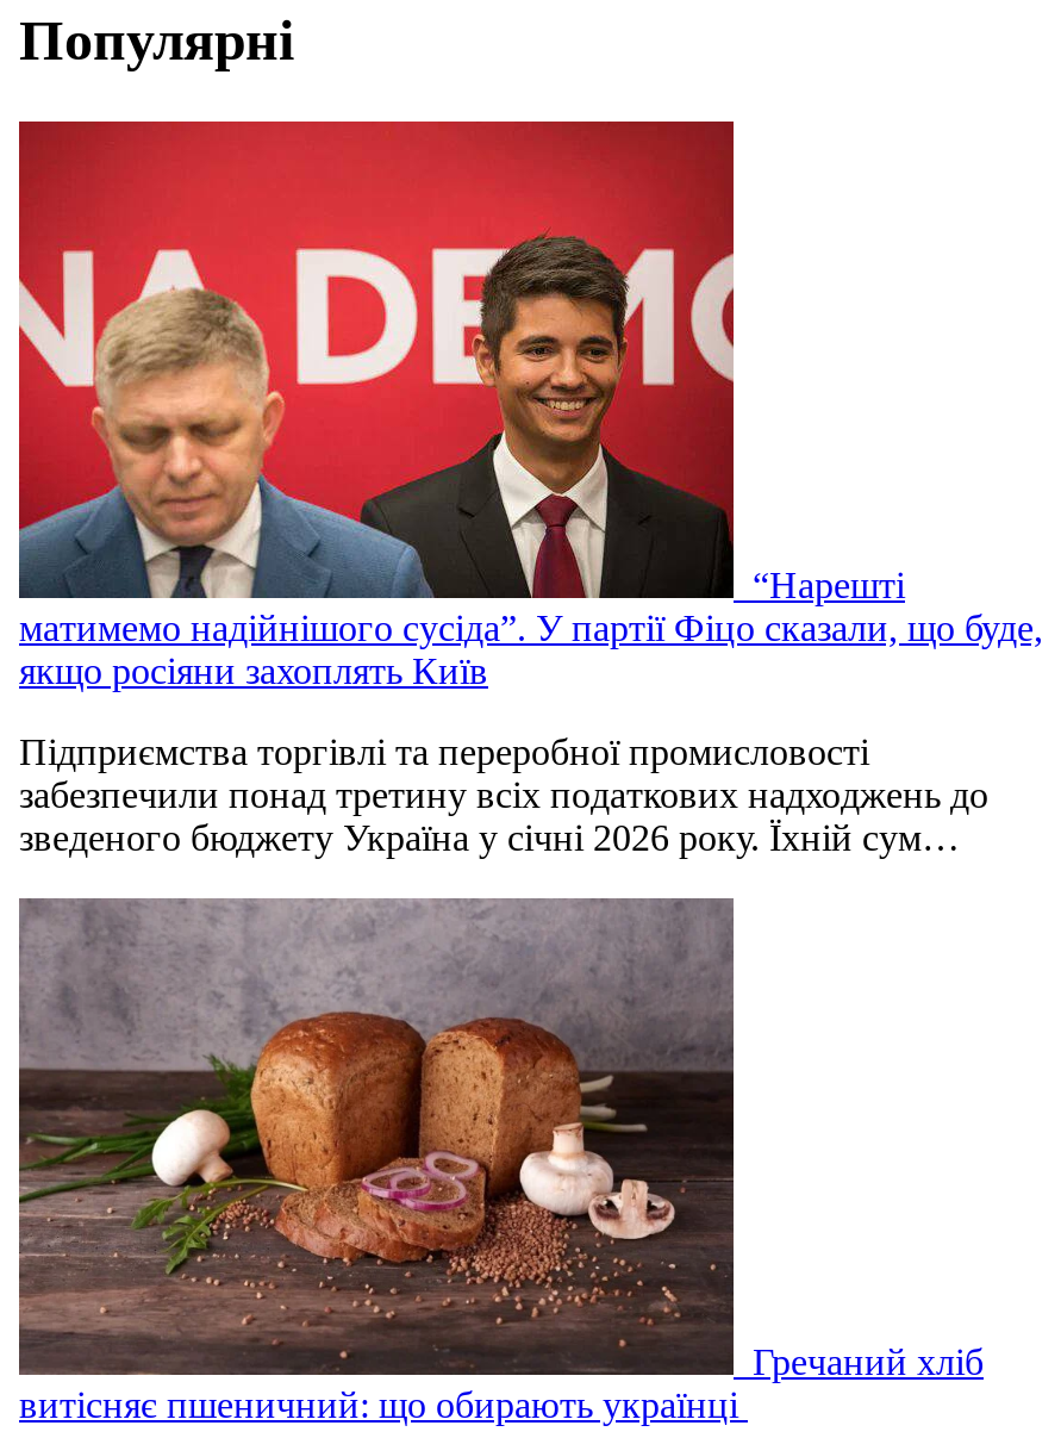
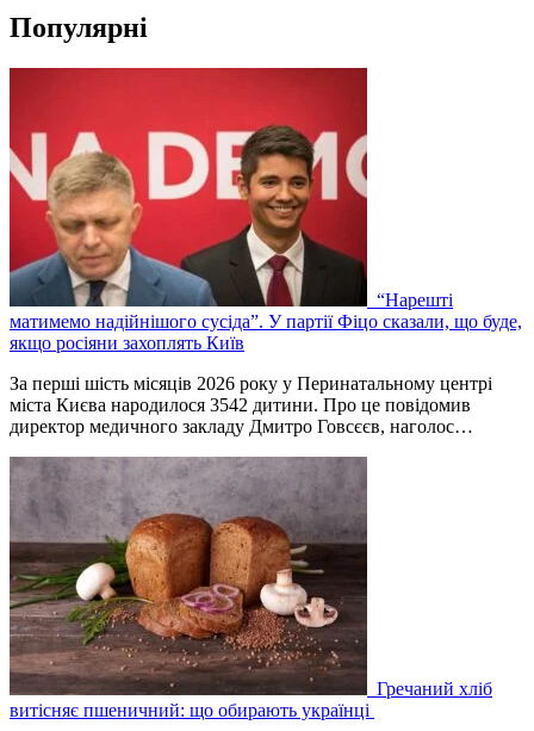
- Підприємства торгівлі та переробної промисловості
- забезпечили понад третину всіх податкових надходжень до
- зведеного бюджету Україна у січні 2026 року. Їхній сум…
+ За перші шість місяців 2026 року у Перинатальному центрі
+ міста Києва народилося 3542 дитини. Про це повідомив
+ директор медичного закладу Дмитро Говсєєв, наголос…
